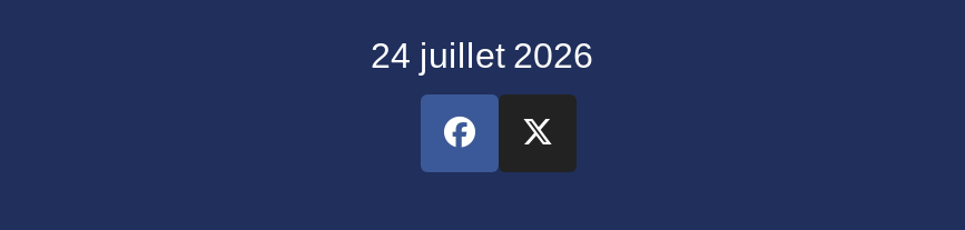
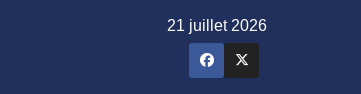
- 24 juillet 2026
+ 21 juillet 2026
